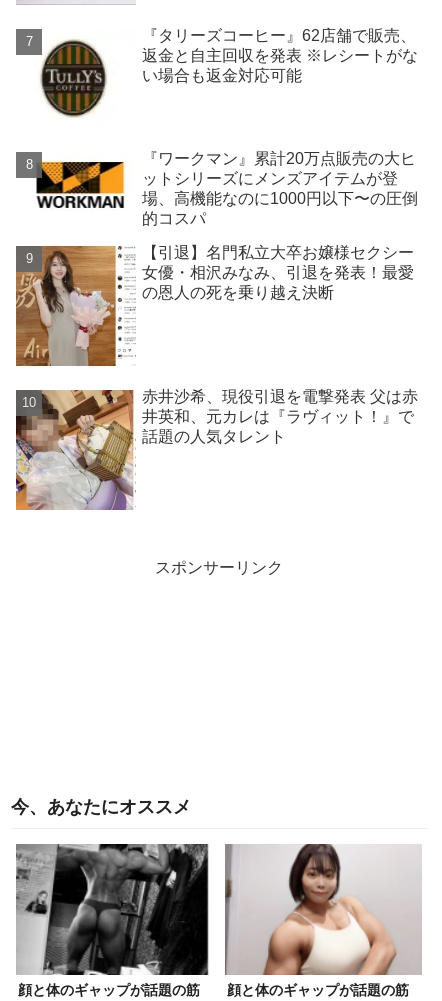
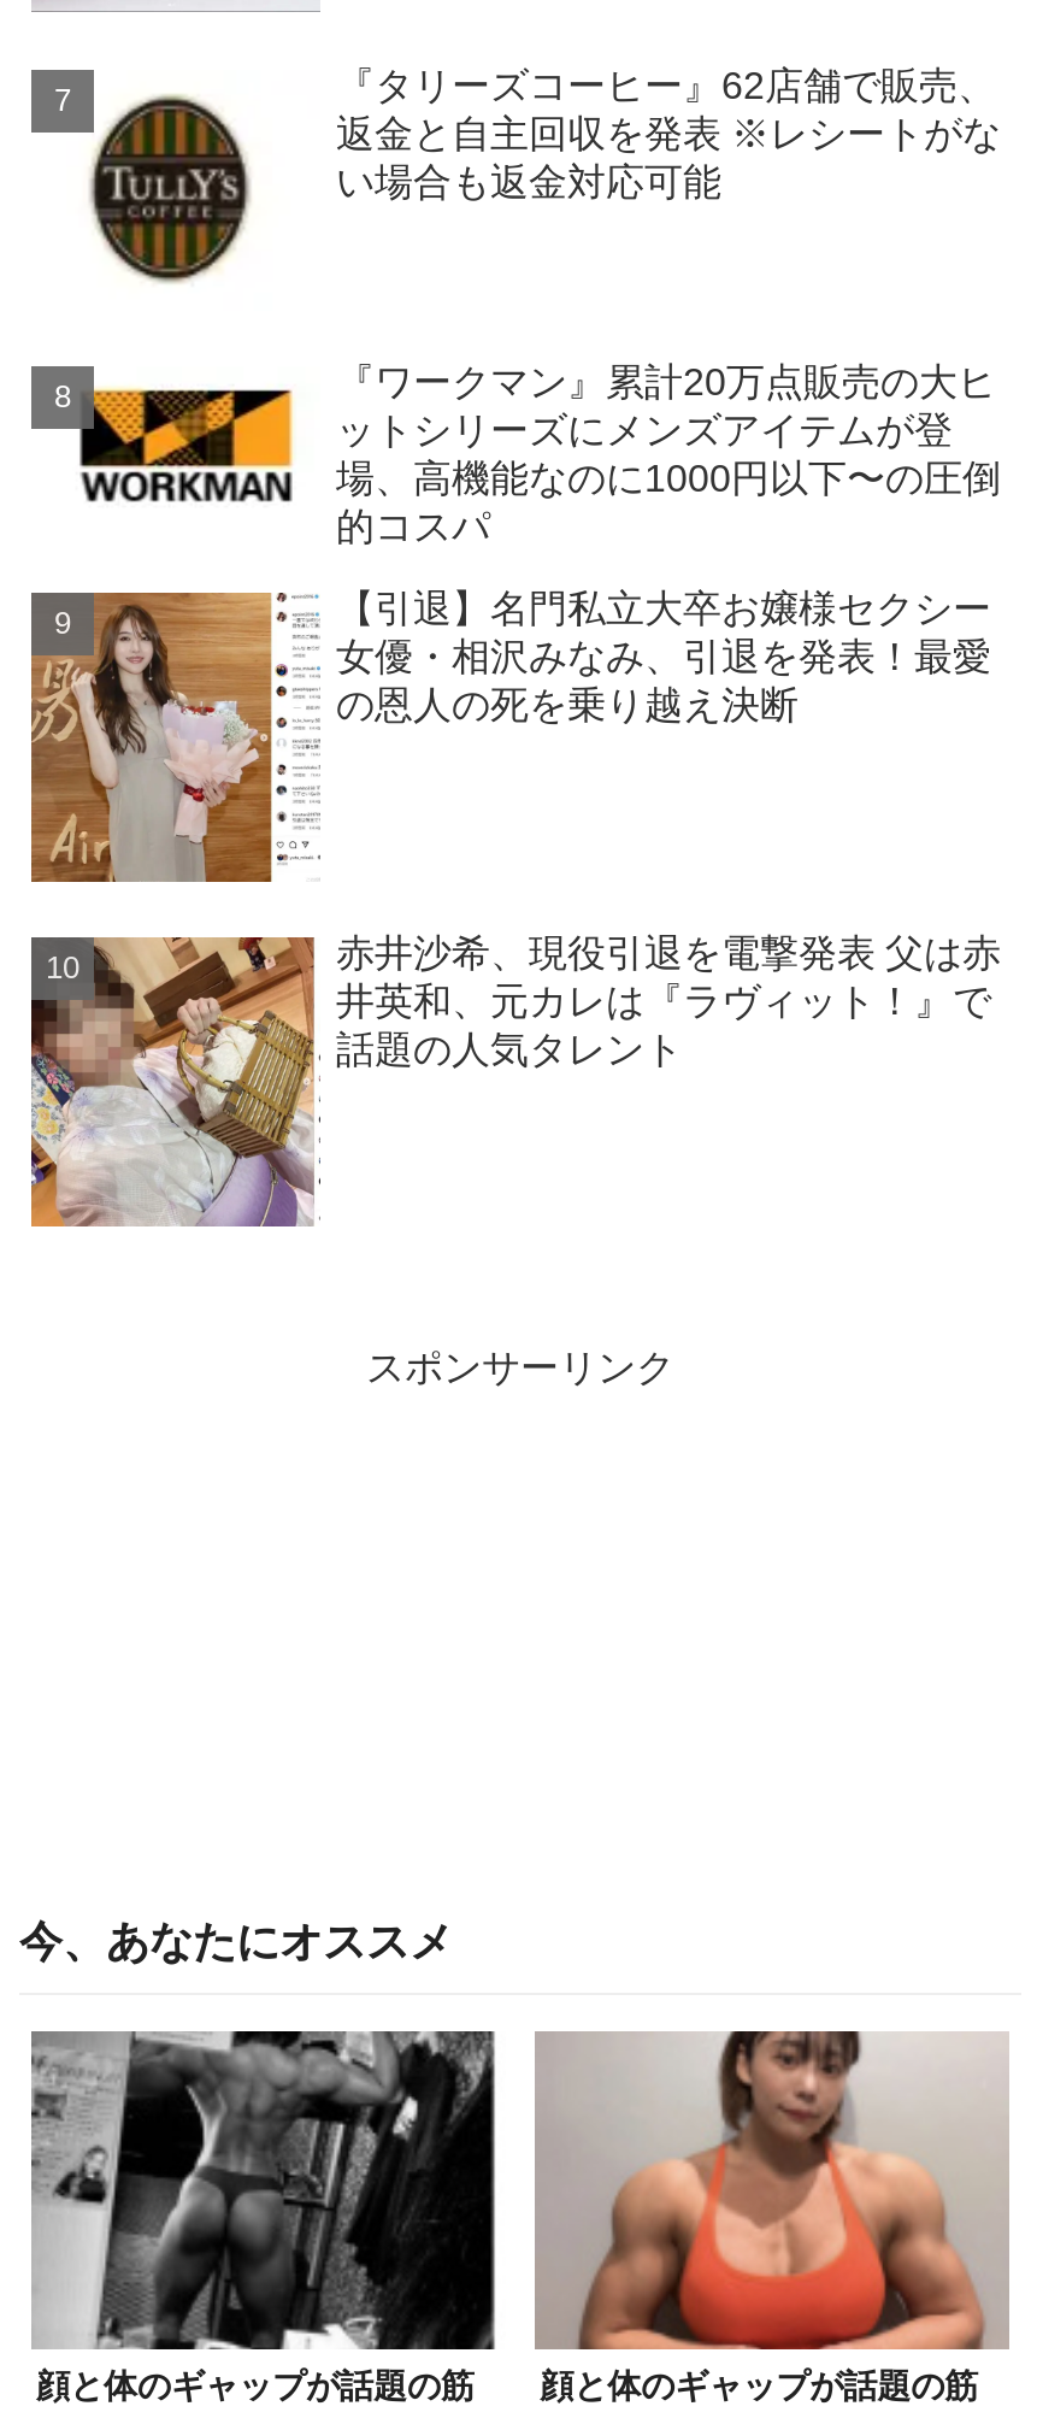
- [image]
+ [image]
